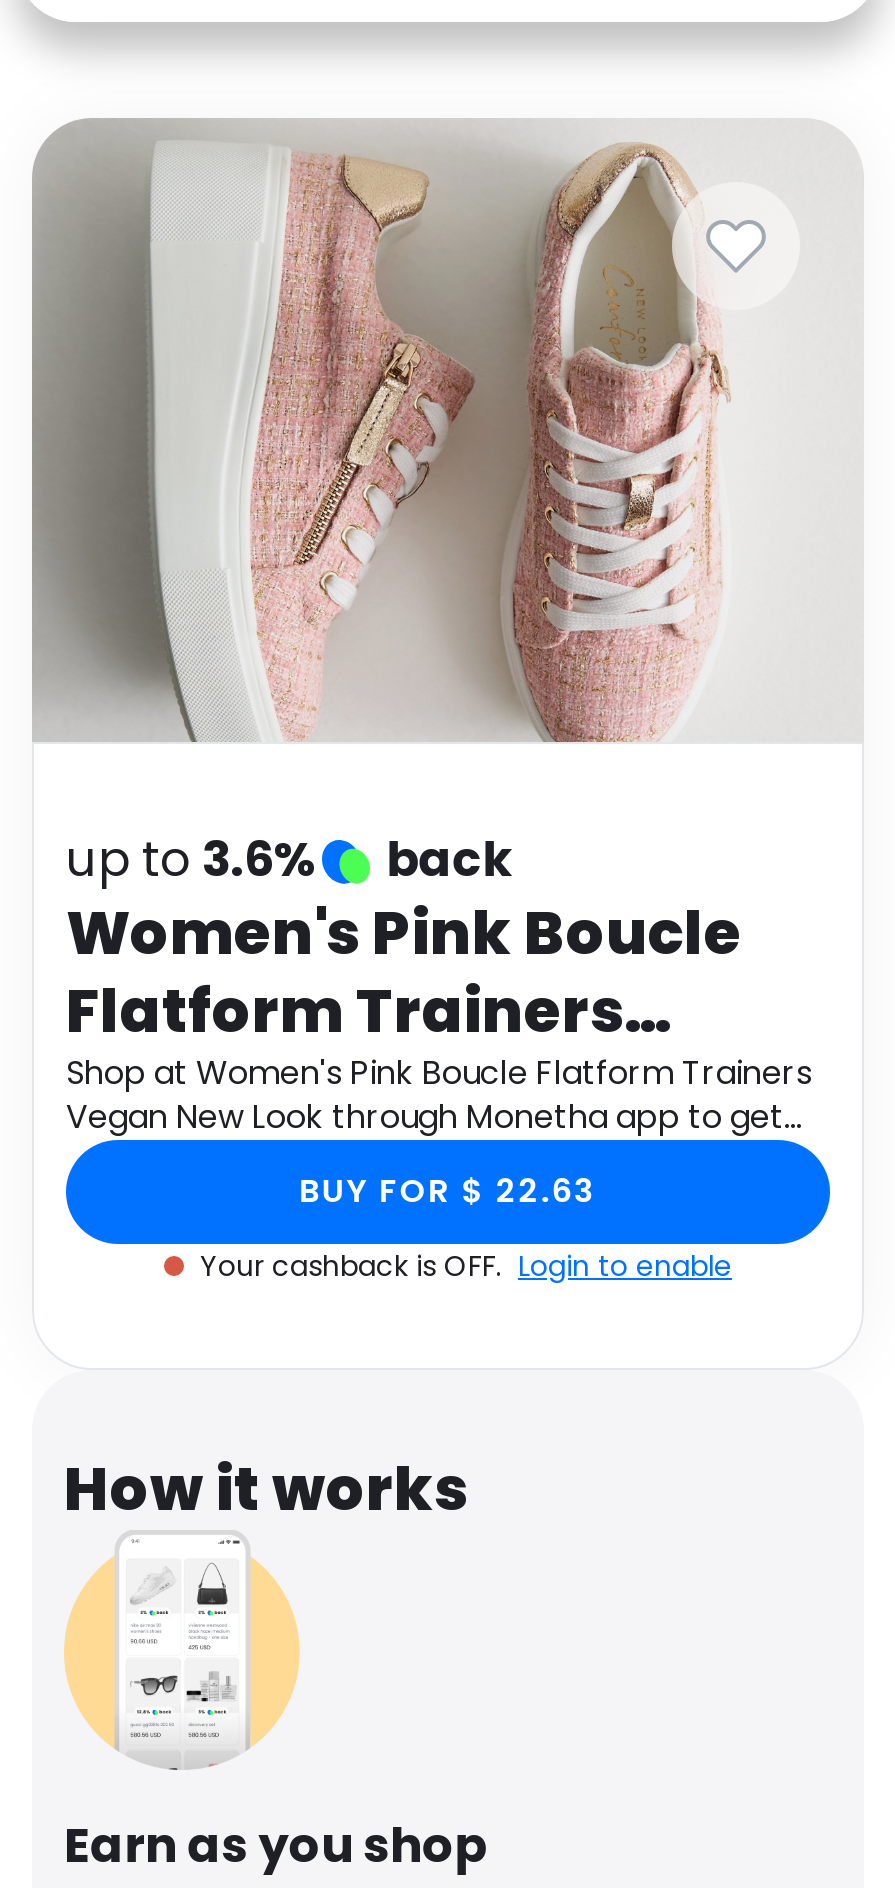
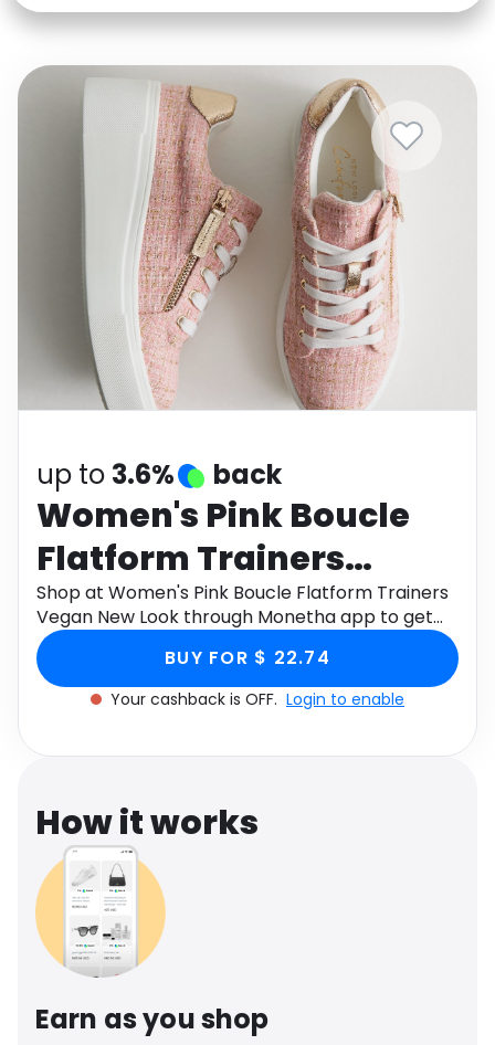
- BUY FOR $ 22.63
+ BUY FOR $ 22.74
